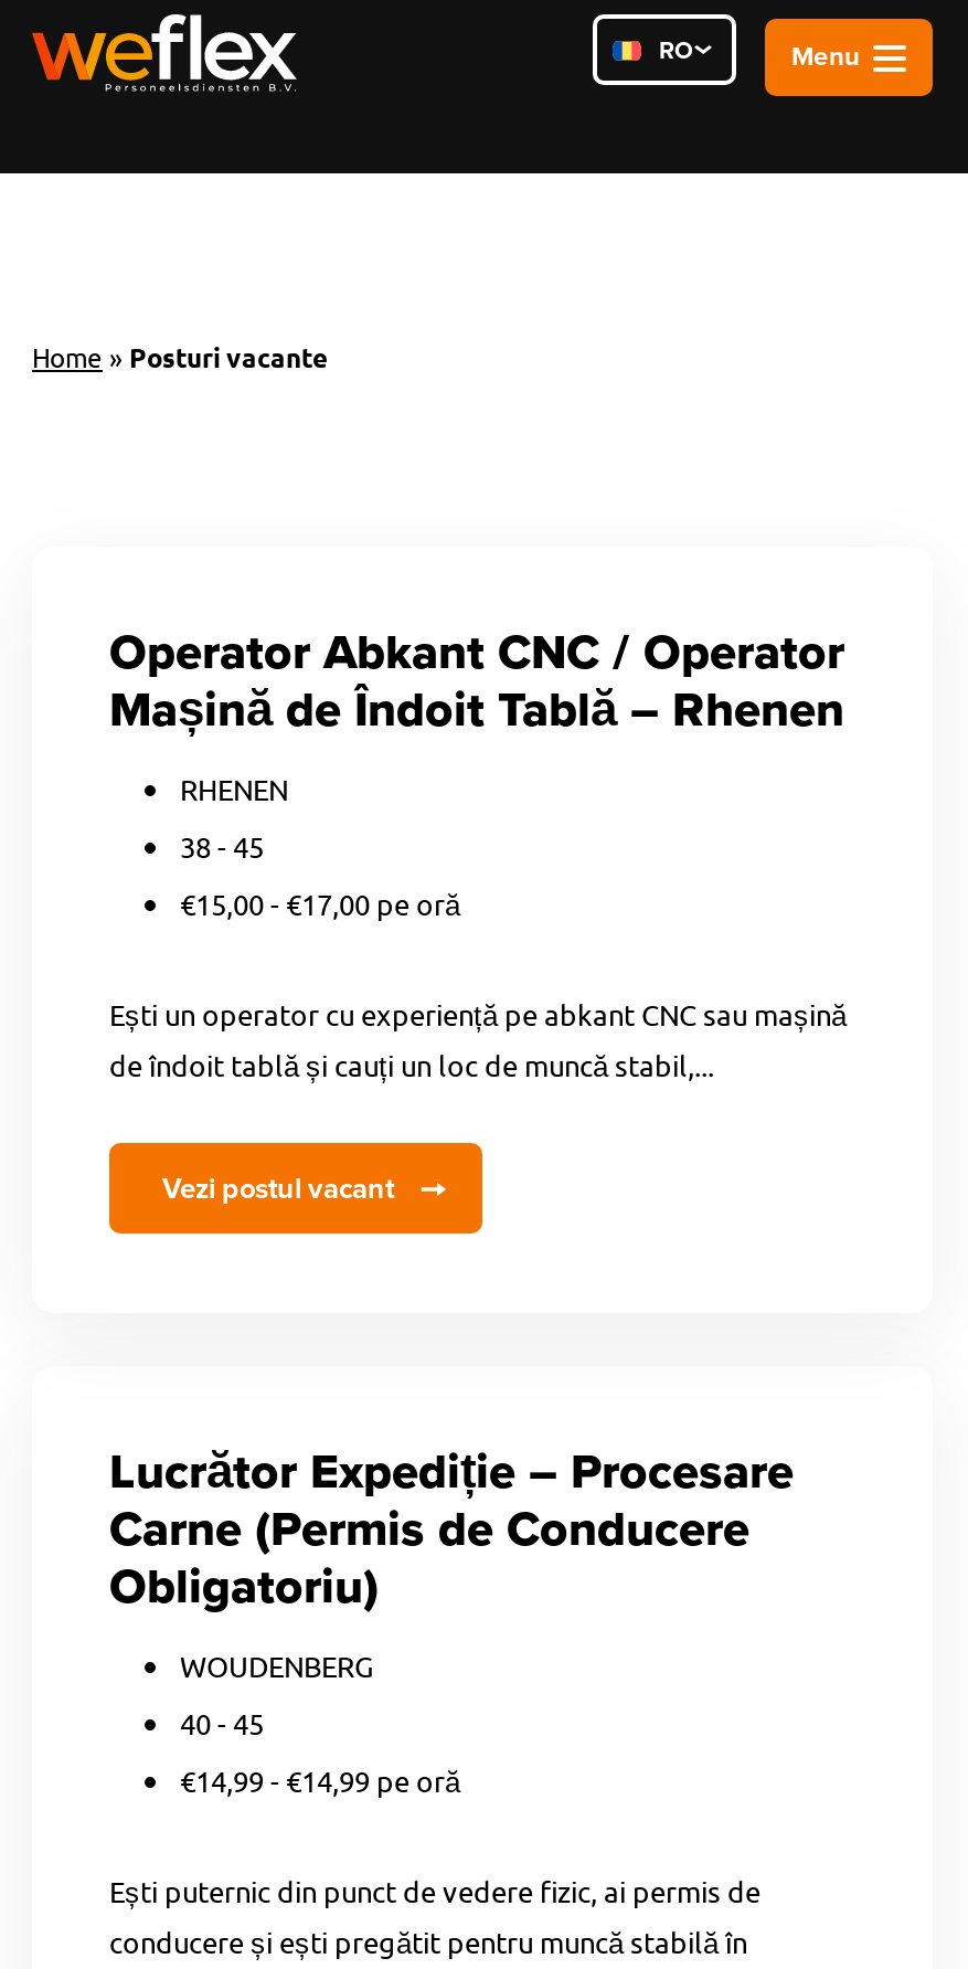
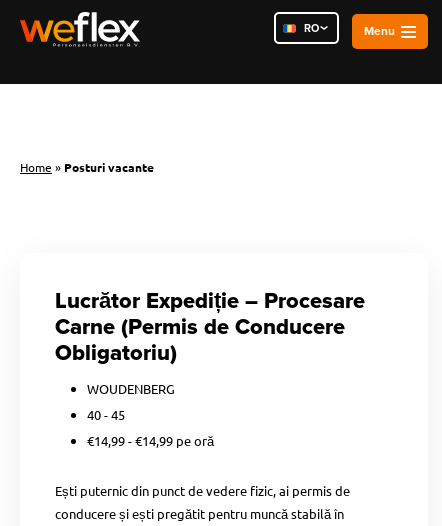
- Operator Abkant CNC / Operator
- Mașină de Îndoit Tablă – Rhenen
- RHENEN
- 38 - 45
- €15,00 - €17,00 pe oră
- Ești un operator cu experiență pe abkant CNC sau mașină
- de îndoit tablă și cauți un loc de muncă stabil,...
- Vezi postul vacant
